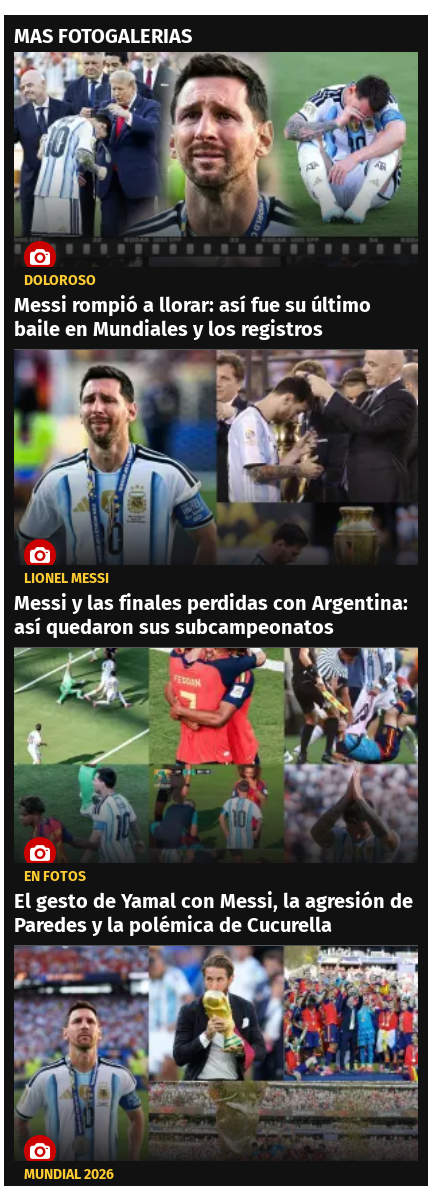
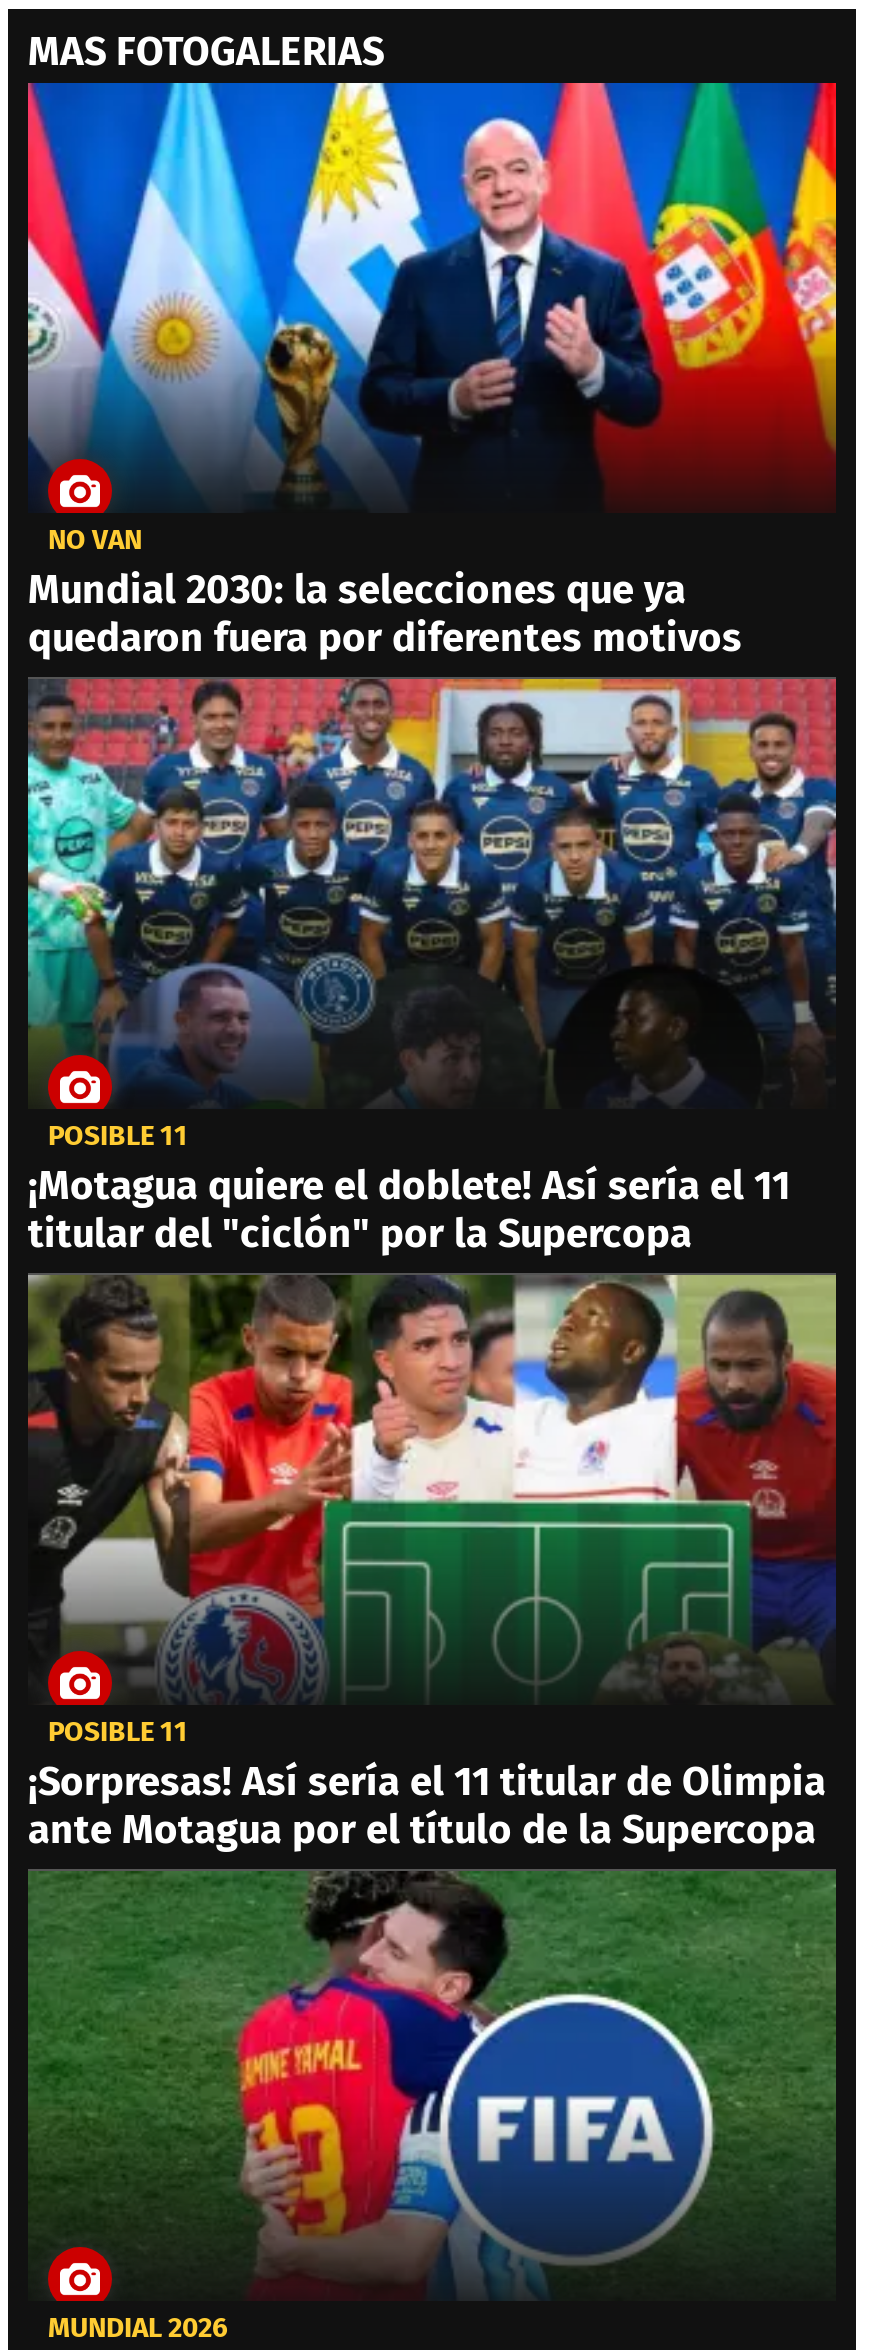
- [image]
- DOLOROSO
- Messi rompió a llorar: así fue su último
- baile en Mundiales y los registros
+ [image]
+ NO VAN
+ Mundial 2030: la selecciones que ya
+ quedaron fuera por diferentes motivos

- [image]
- LIONEL MESSI
- Messi y las finales perdidas con Argentina:
- así quedaron sus subcampeonatos
+ [image]
+ POSIBLE 11
+ ¡Motagua quiere el doblete! Así sería el 11
+ titular del "ciclón" por la Supercopa

- [image]
- EN FOTOS
- El gesto de Yamal con Messi, la agresión de
- Paredes y la polémica de Cucurella
+ [image]
+ POSIBLE 11
+ ¡Sorpresas! Así sería el 11 titular de Olimpia
+ ante Motagua por el título de la Supercopa

- [image]
+ [image]
